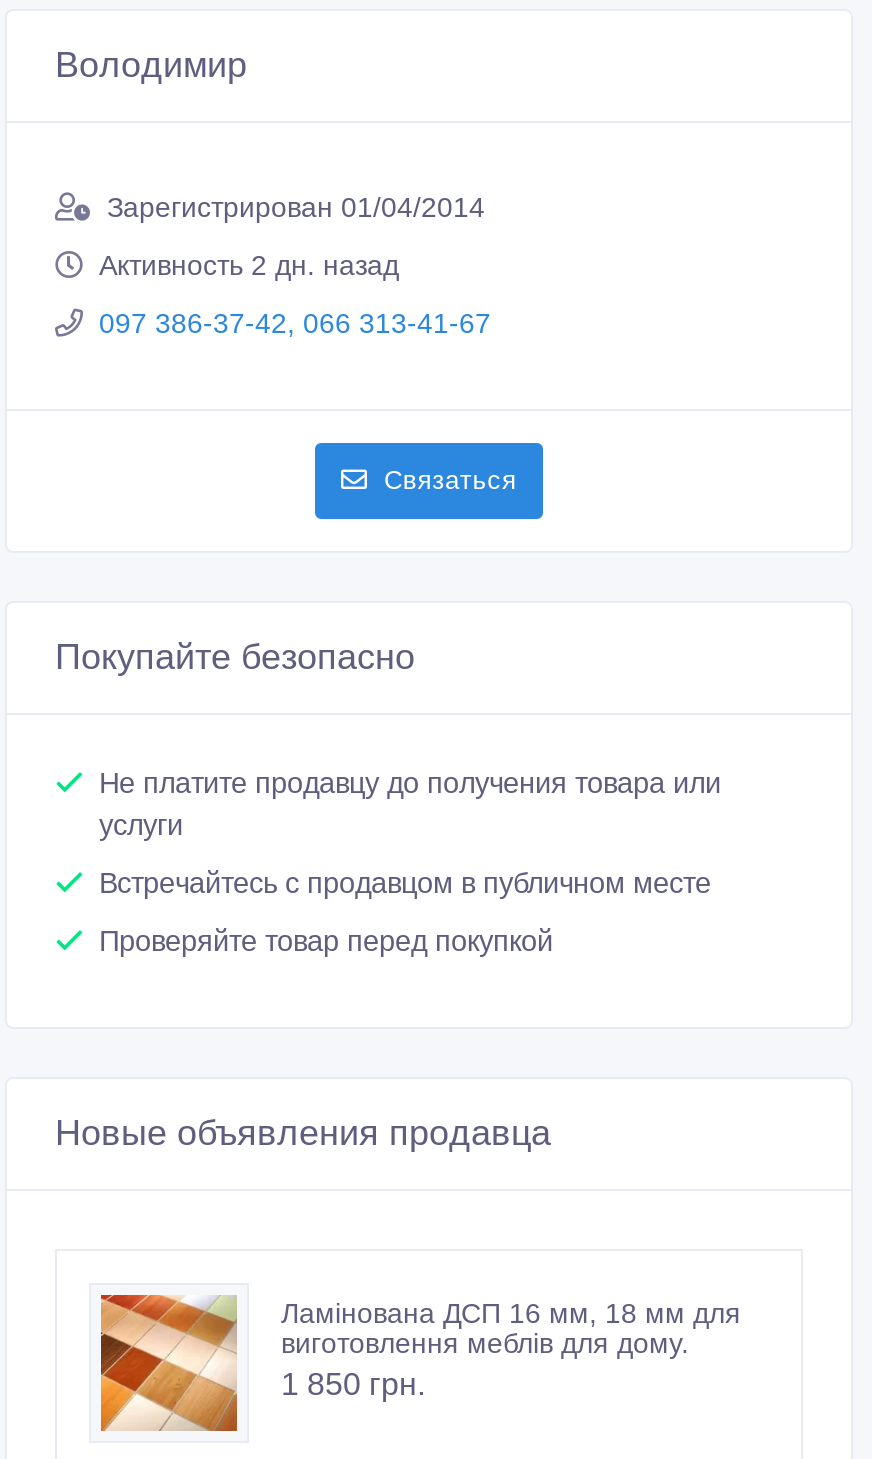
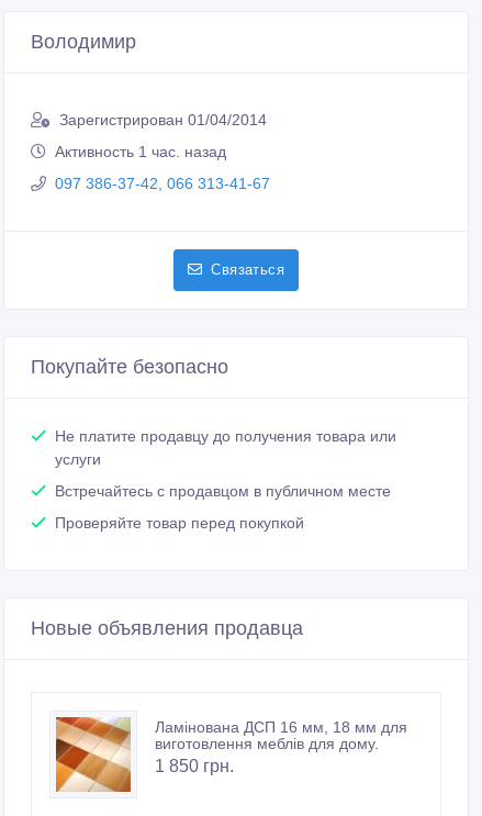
- Активность 2 дн. назад
+ Активность 1 час. назад
